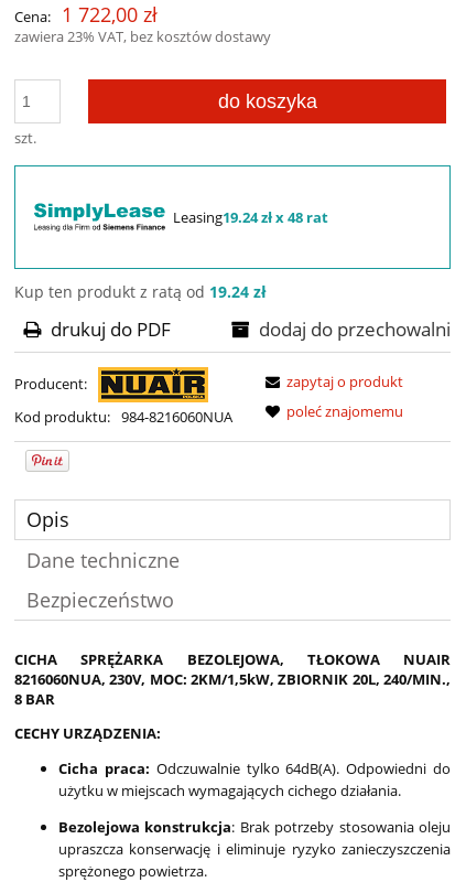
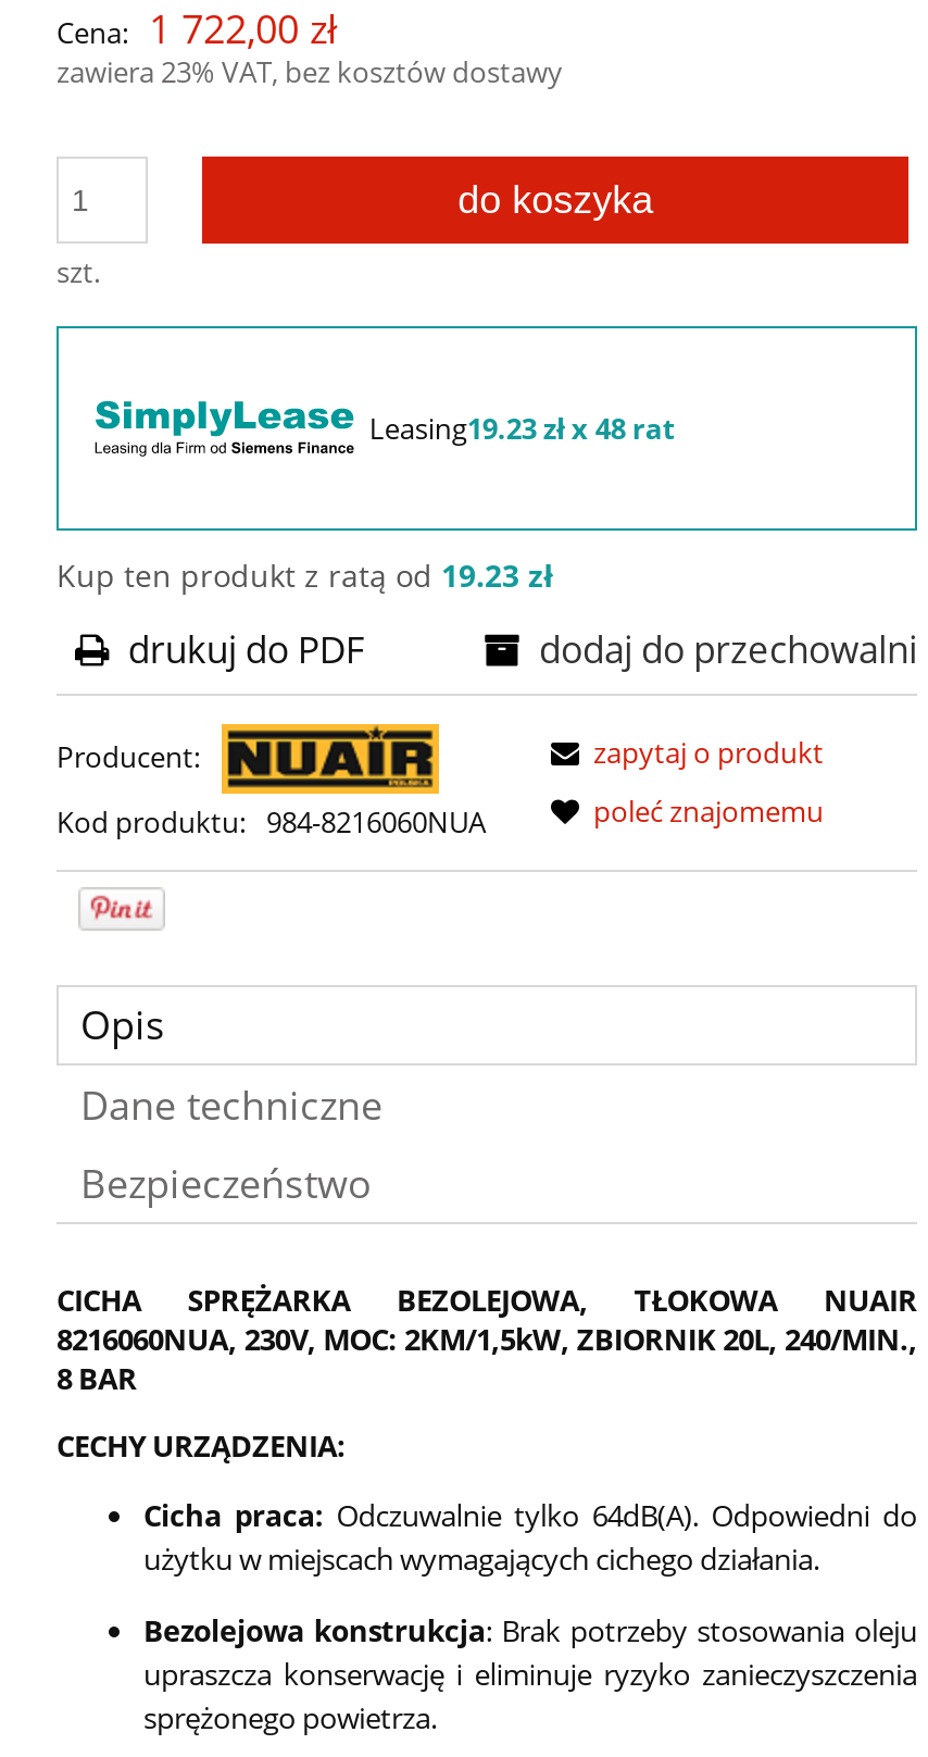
- Leasing19.24 zł x 48 rat
+ Leasing19.23 zł x 48 rat

- Kup ten produkt z ratą od 19.24 zł
+ Kup ten produkt z ratą od 19.23 zł
